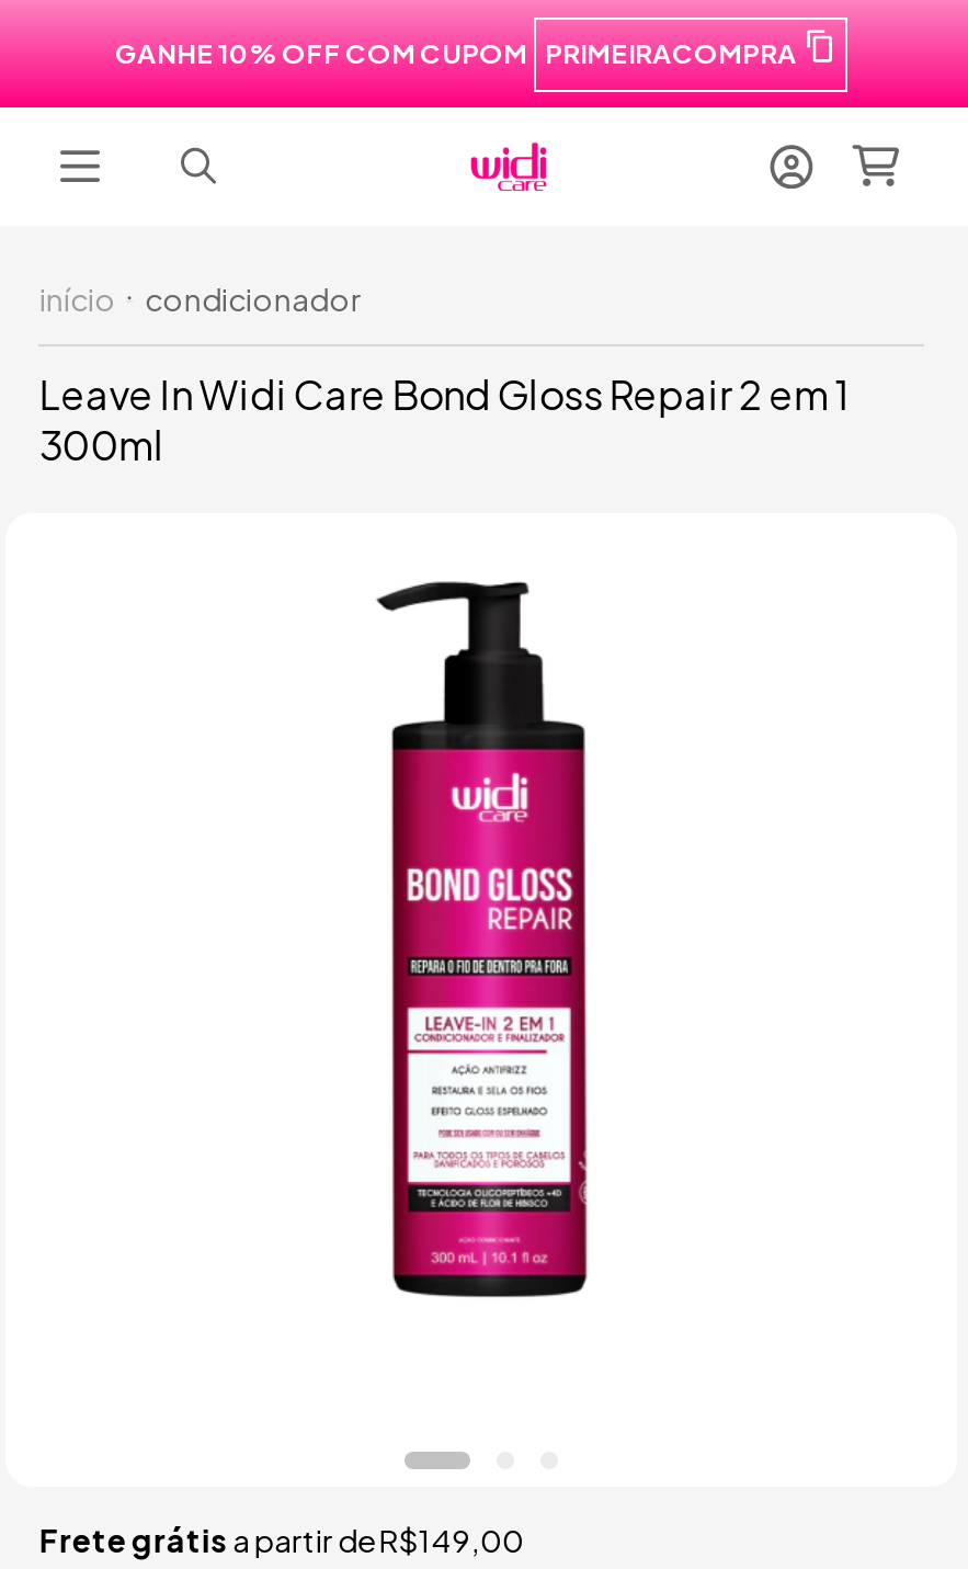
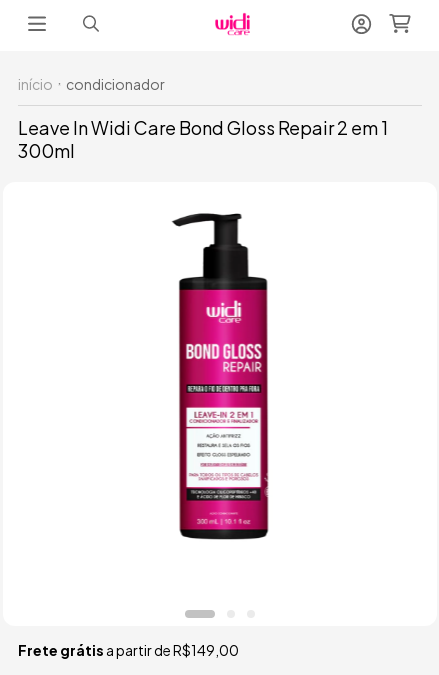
- GANHE 10% OFF COM CUPOM PRIMEIRACOMPRA
